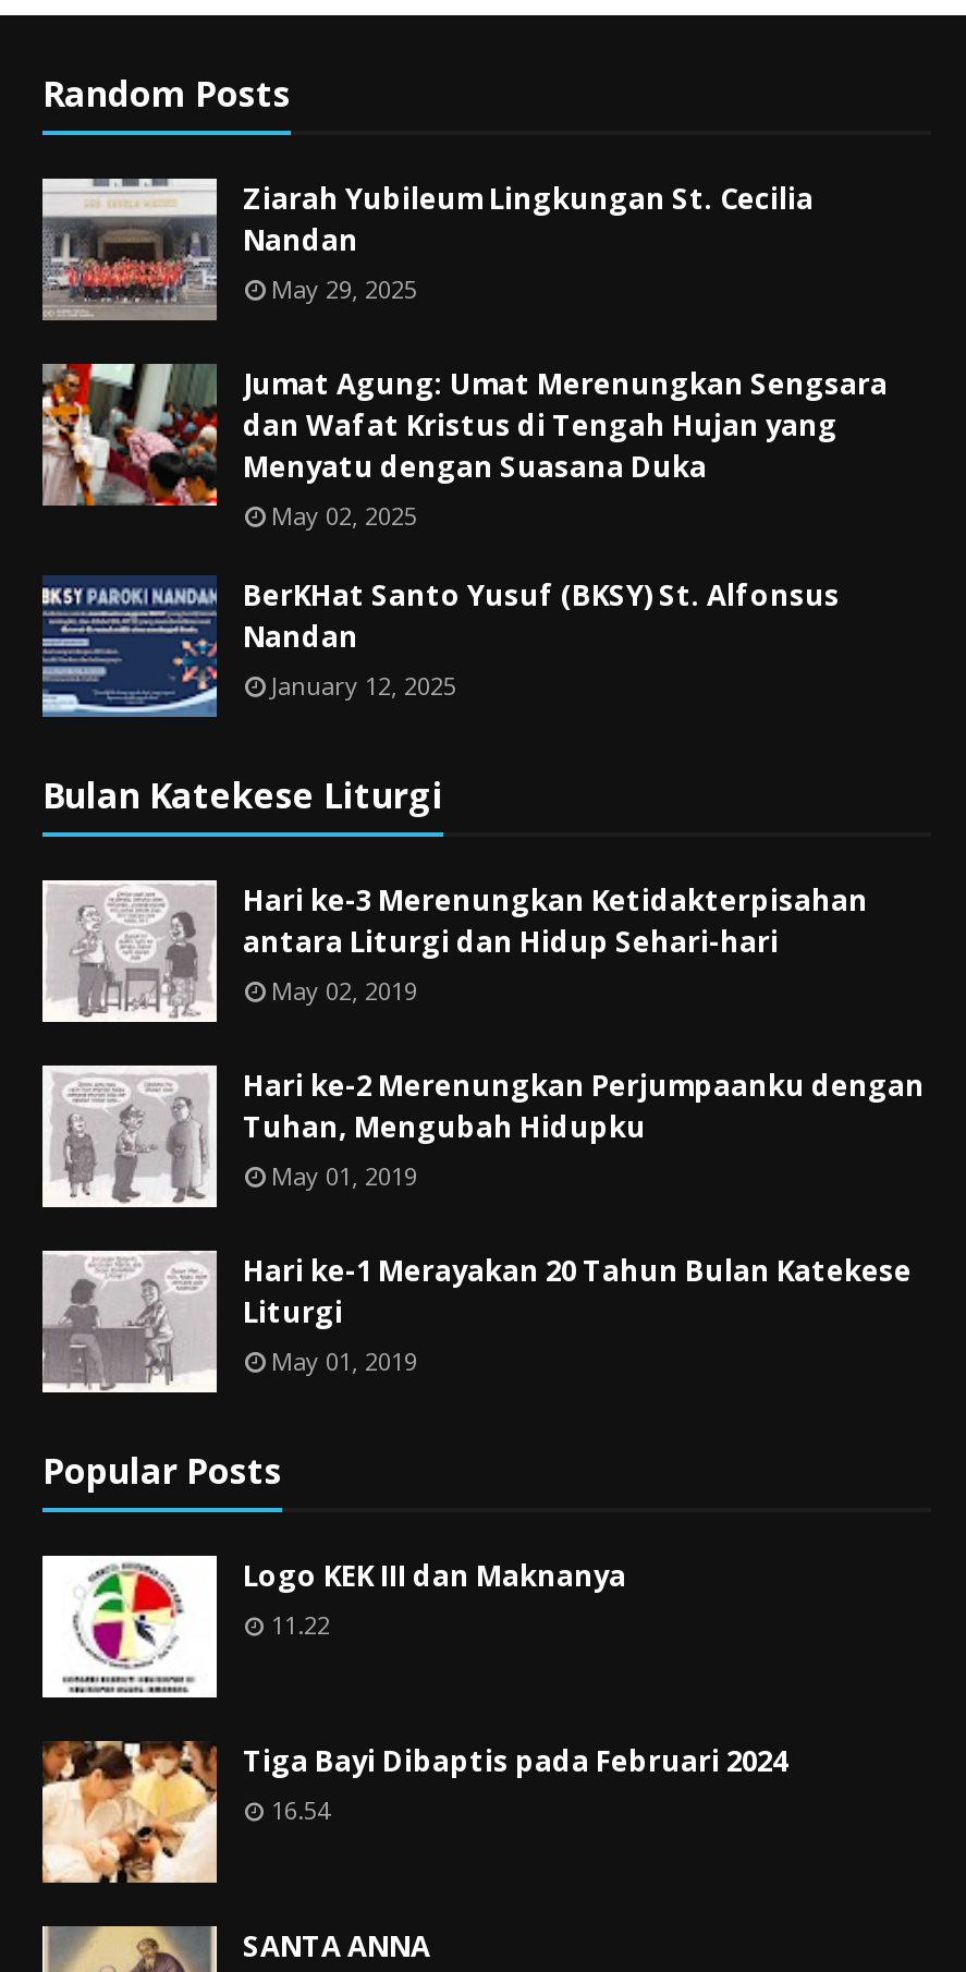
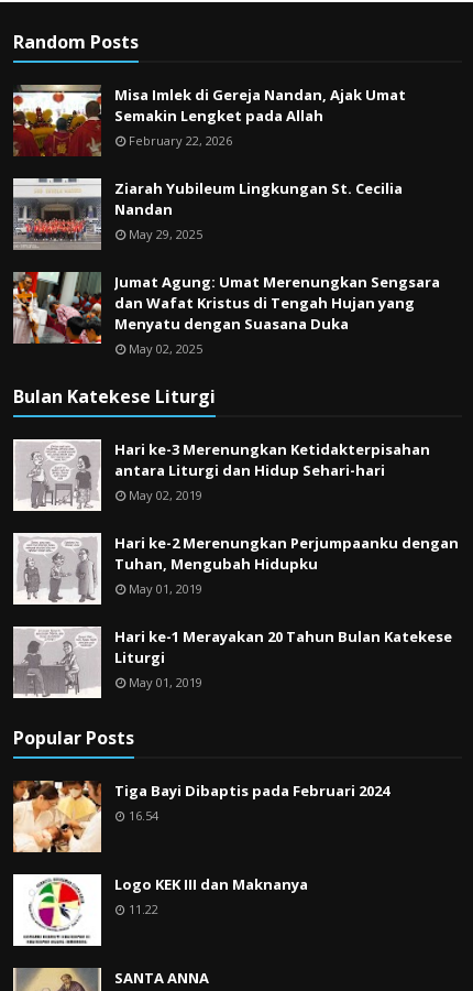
+ [image]
+ Misa Imlek di Gereja Nandan, Ajak Umat
+ Semakin Lengket pada Allah
+ February 22, 2026

moved down: [image] | Ziarah Yubileum Lingkungan St. Cecilia | Nandan | May 29, 2025 | Jumat Agung: Umat Merenungkan Sengsara | dan Wafat Kristus di Tengah Hujan yang | Menyatu dengan Suasana Duka | May 02, 2025

- [image]
- BerKHat Santo Yusuf (BKSY) St. Alfonsus
- Nandan
- January 12, 2025

moved down: [image] | Logo KEK III dan Maknanya | 11.22

moved up: [image] | Tiga Bayi Dibaptis pada Februari 2024 | 16.54
